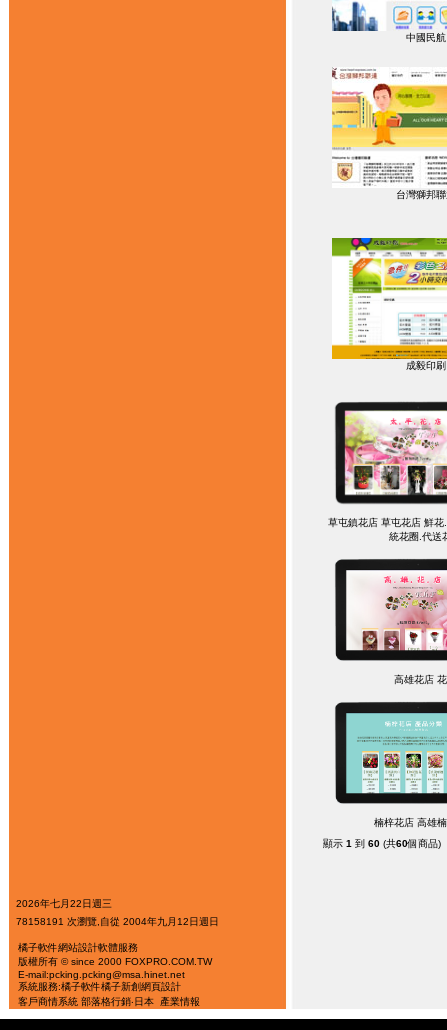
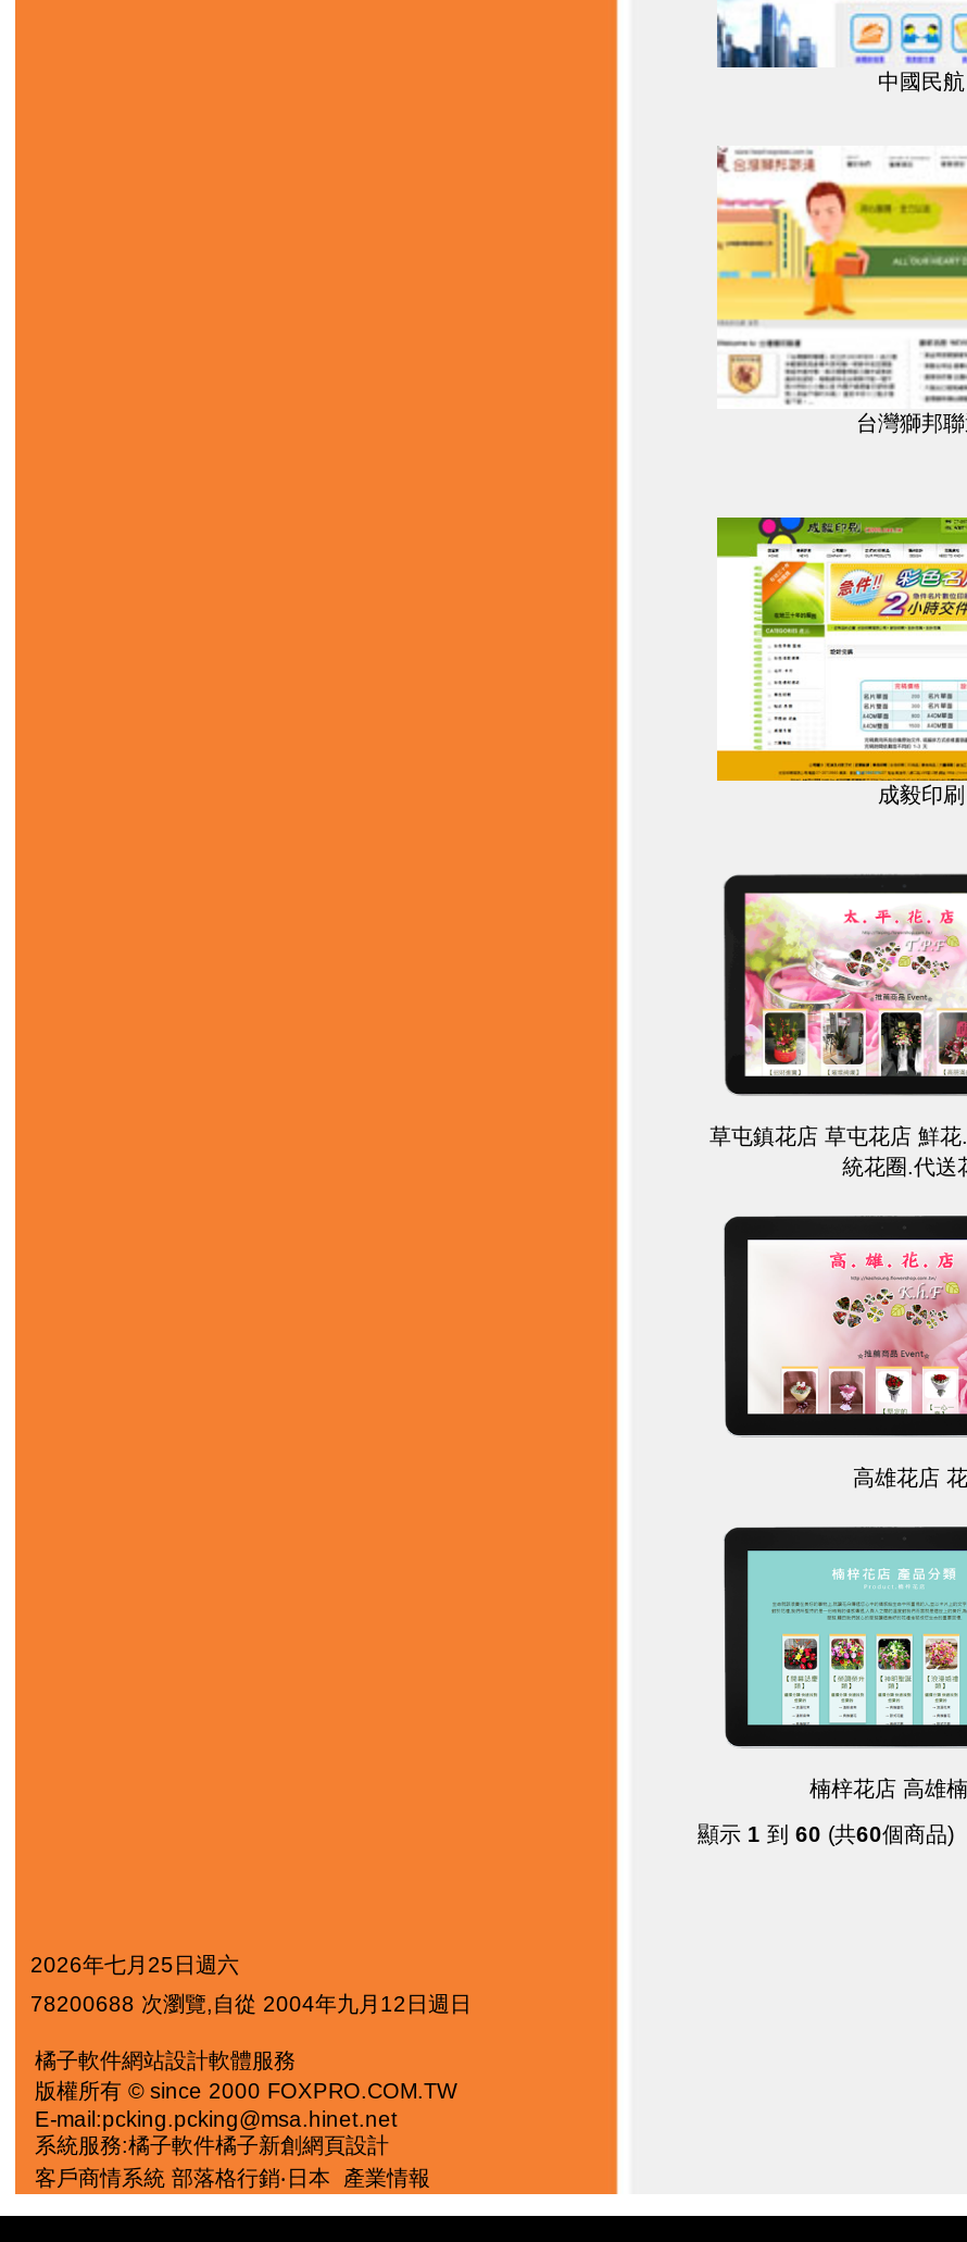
- 2026年七月22日週三
+ 2026年七月25日週六

- 78158191 次瀏覽,自從 2004年九月12日週日
+ 78200688 次瀏覽,自從 2004年九月12日週日
